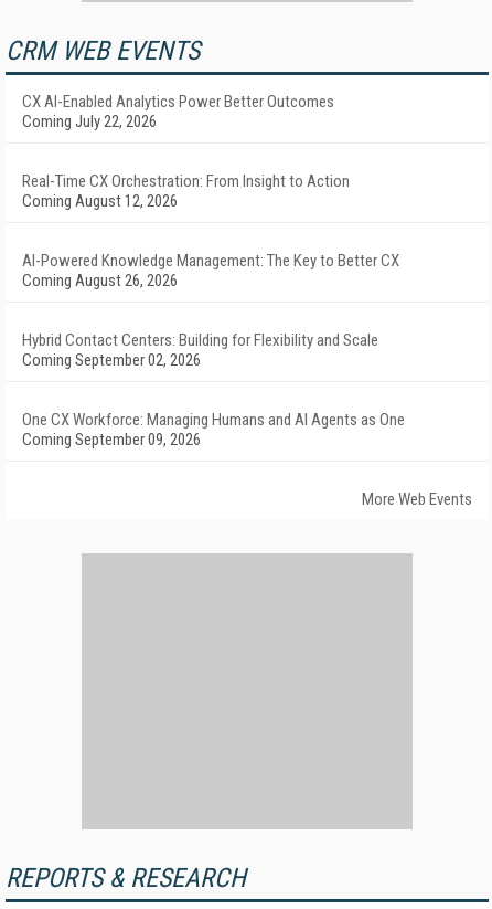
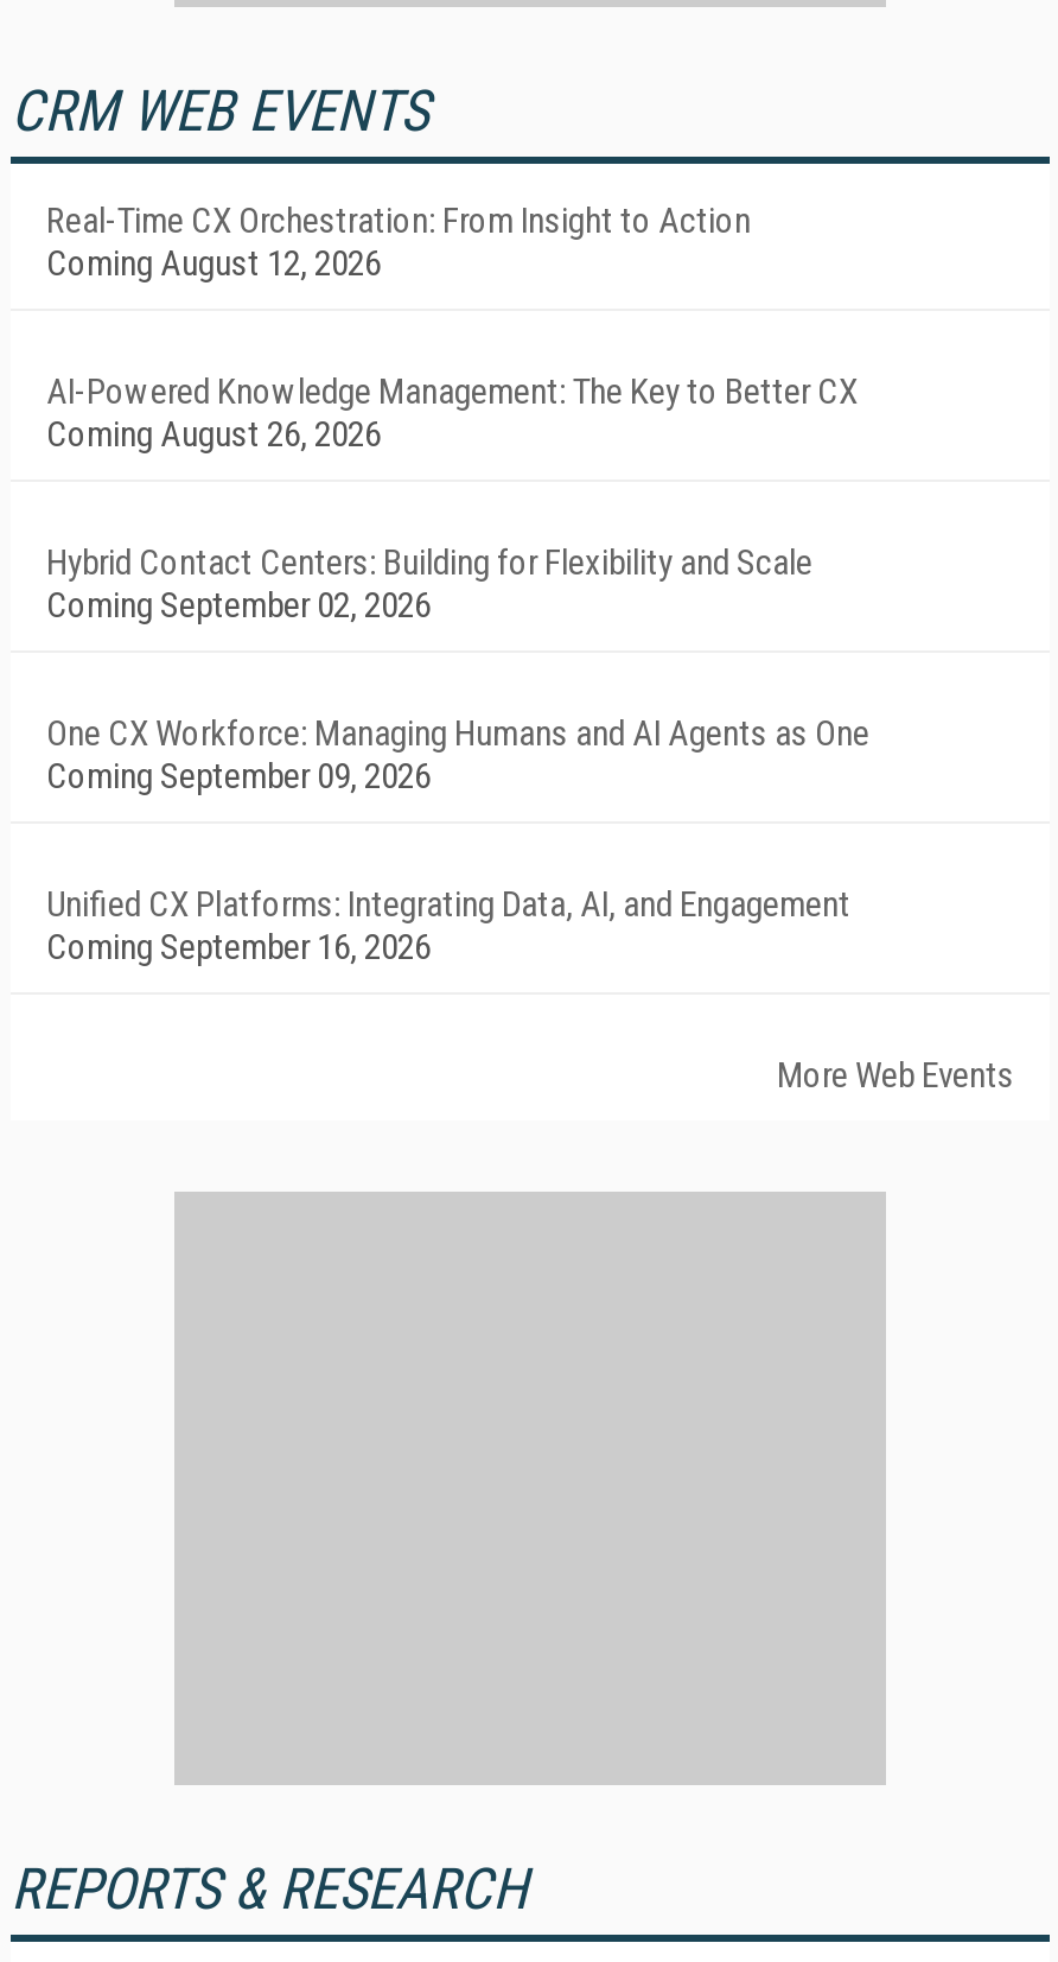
- CX AI-Enabled Analytics Power Better Outcomes
- Coming July 22, 2026

moved up: Real-Time CX Orchestration: From Insight to Action | Coming August 12, 2026 | AI-Powered Knowledge Management: The Key to Better CX | Coming August 26, 2026 | Hybrid Contact Centers: Building for Flexibility and Scale | Coming September 02, 2026 | One CX Workforce: Managing Humans and AI Agents as One | Coming September 09, 2026

+ Unified CX Platforms: Integrating Data, AI, and Engagement
+ Coming September 16, 2026
